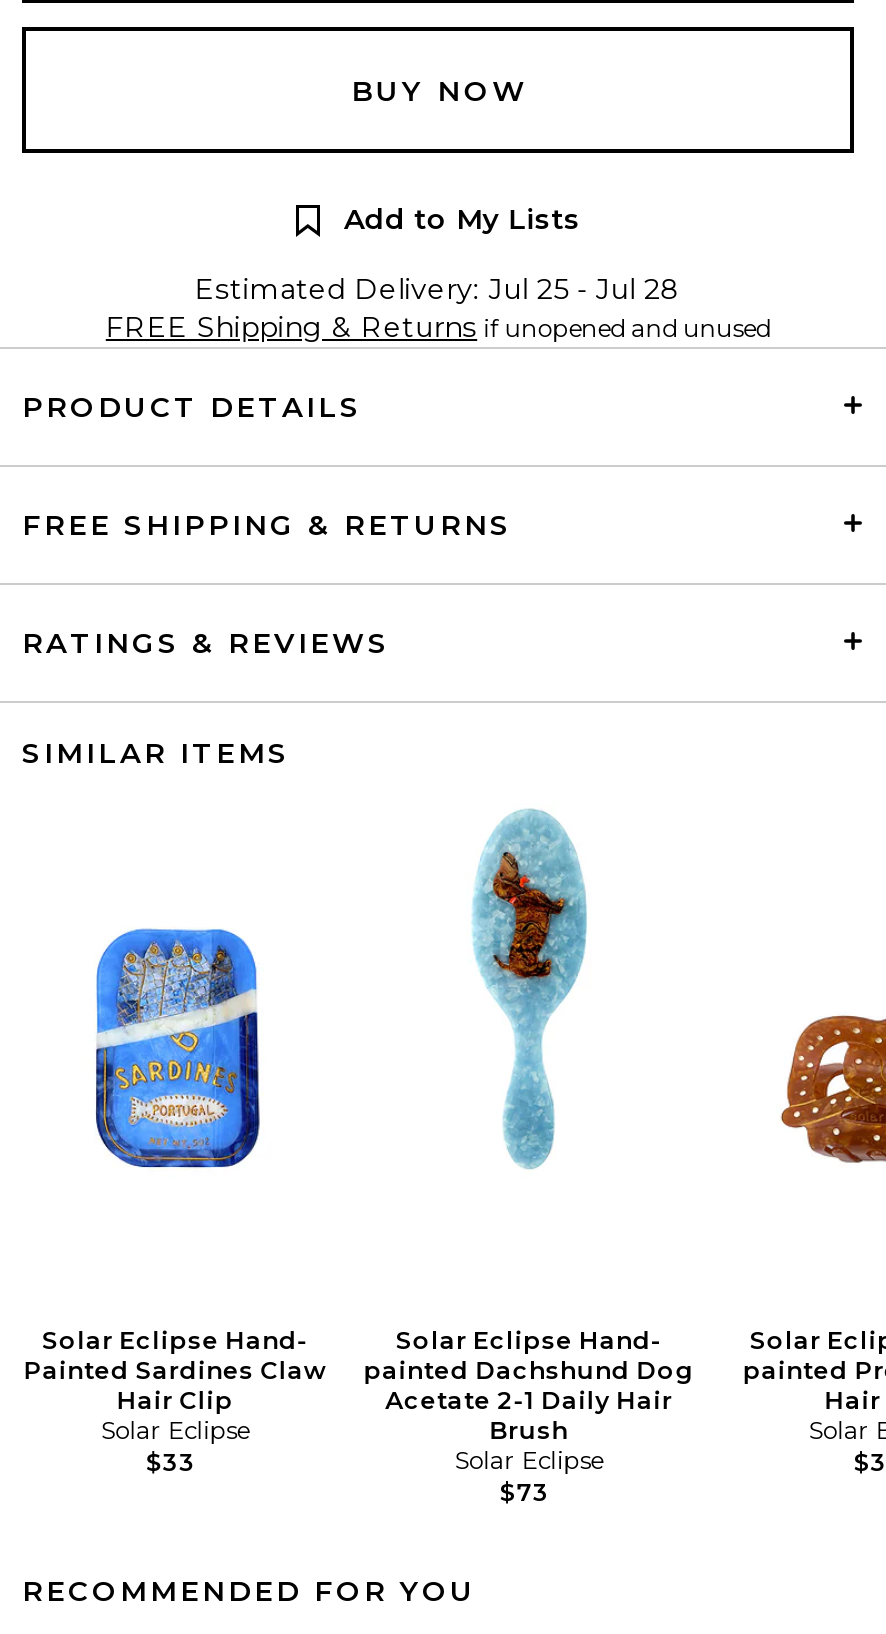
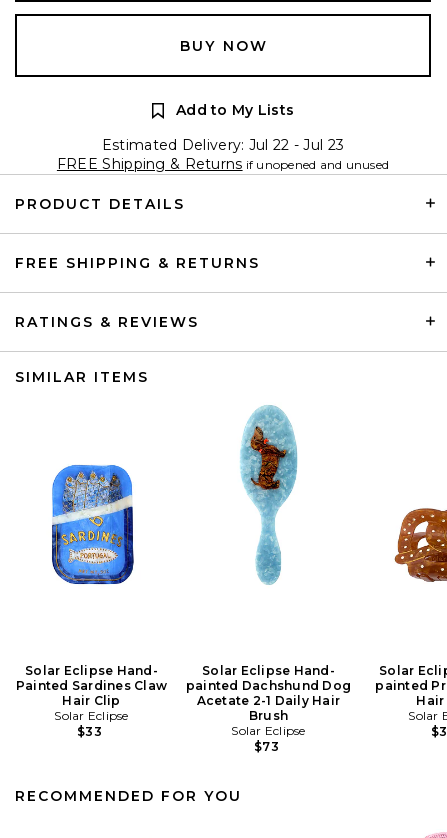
- Estimated Delivery: Jul 25 - Jul 28
+ Estimated Delivery: Jul 22 - Jul 23
